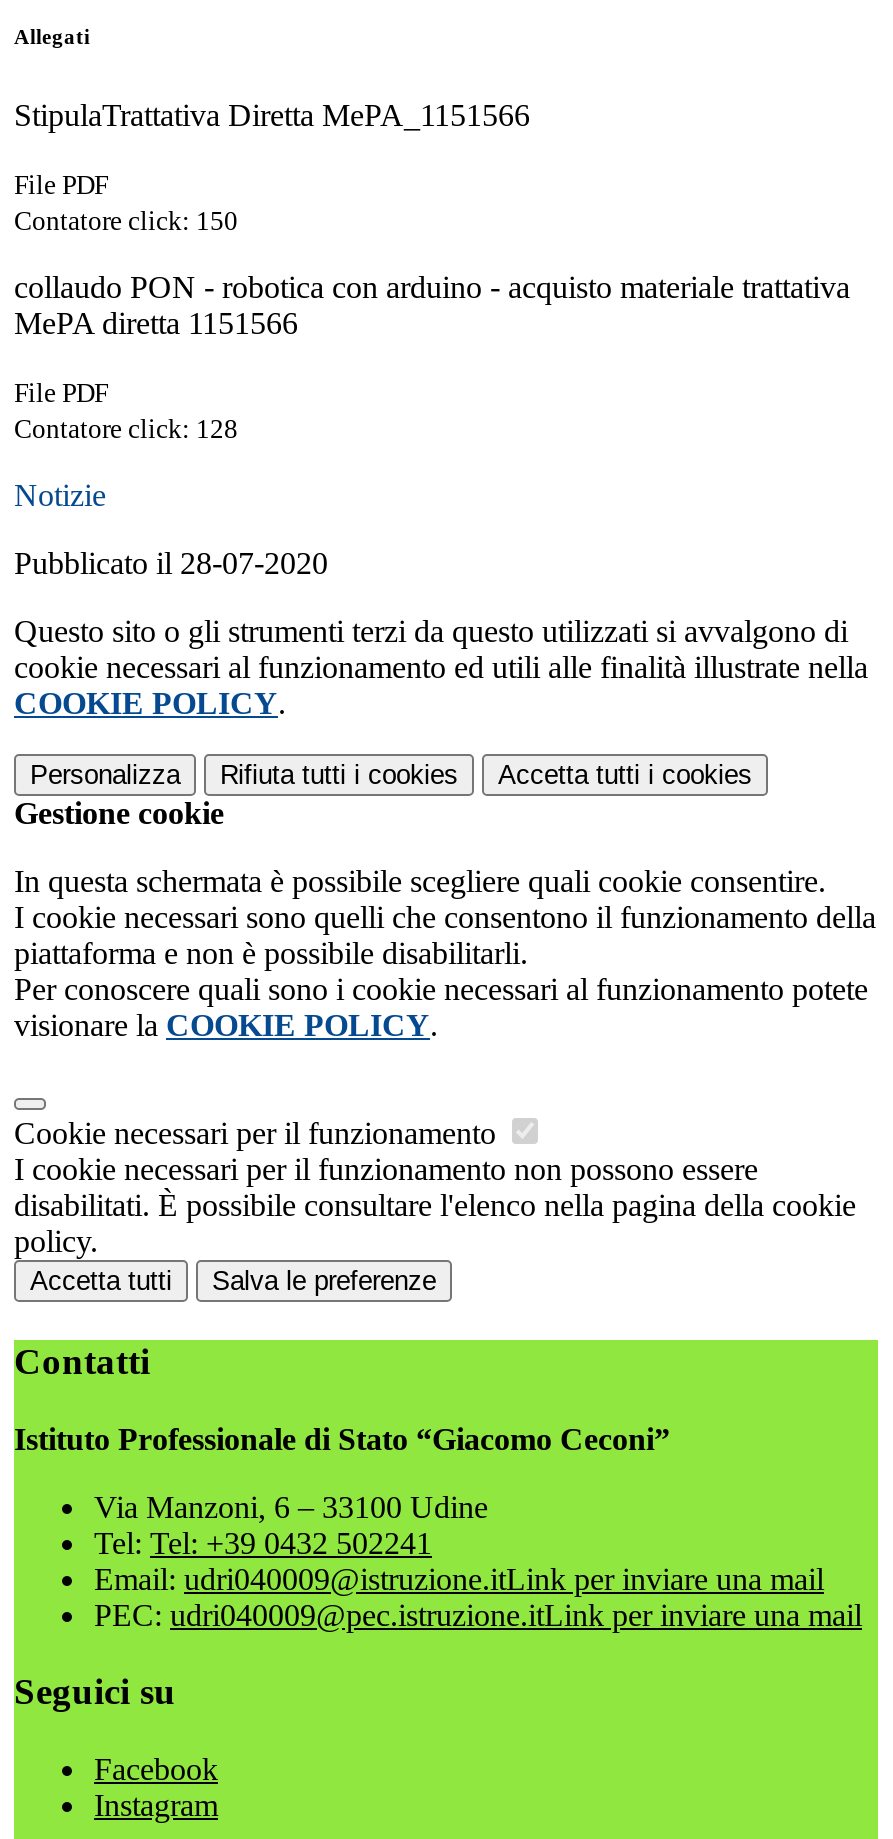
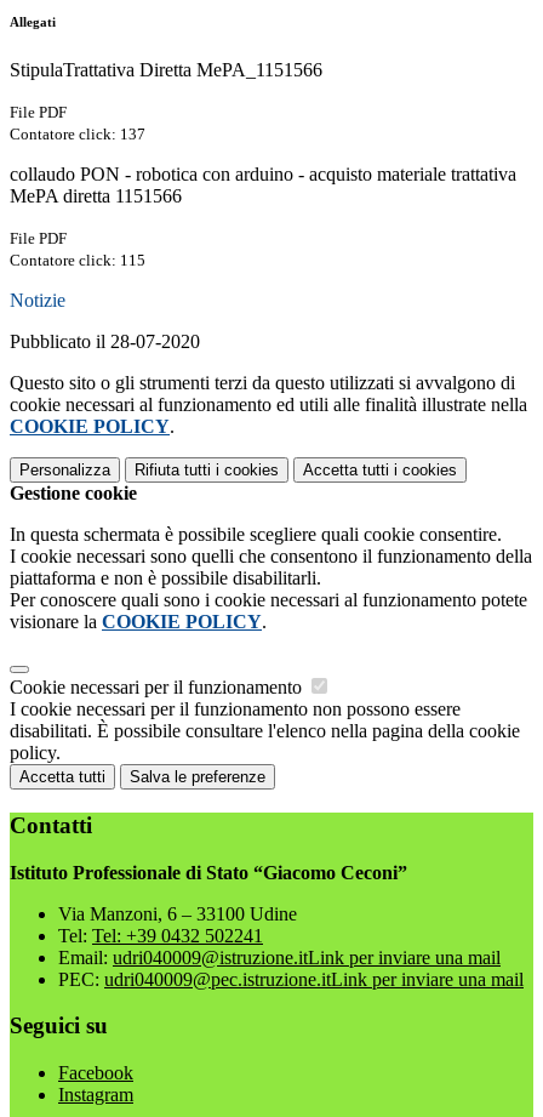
- Contatore click: 150
+ Contatore click: 137

- Contatore click: 128
+ Contatore click: 115
